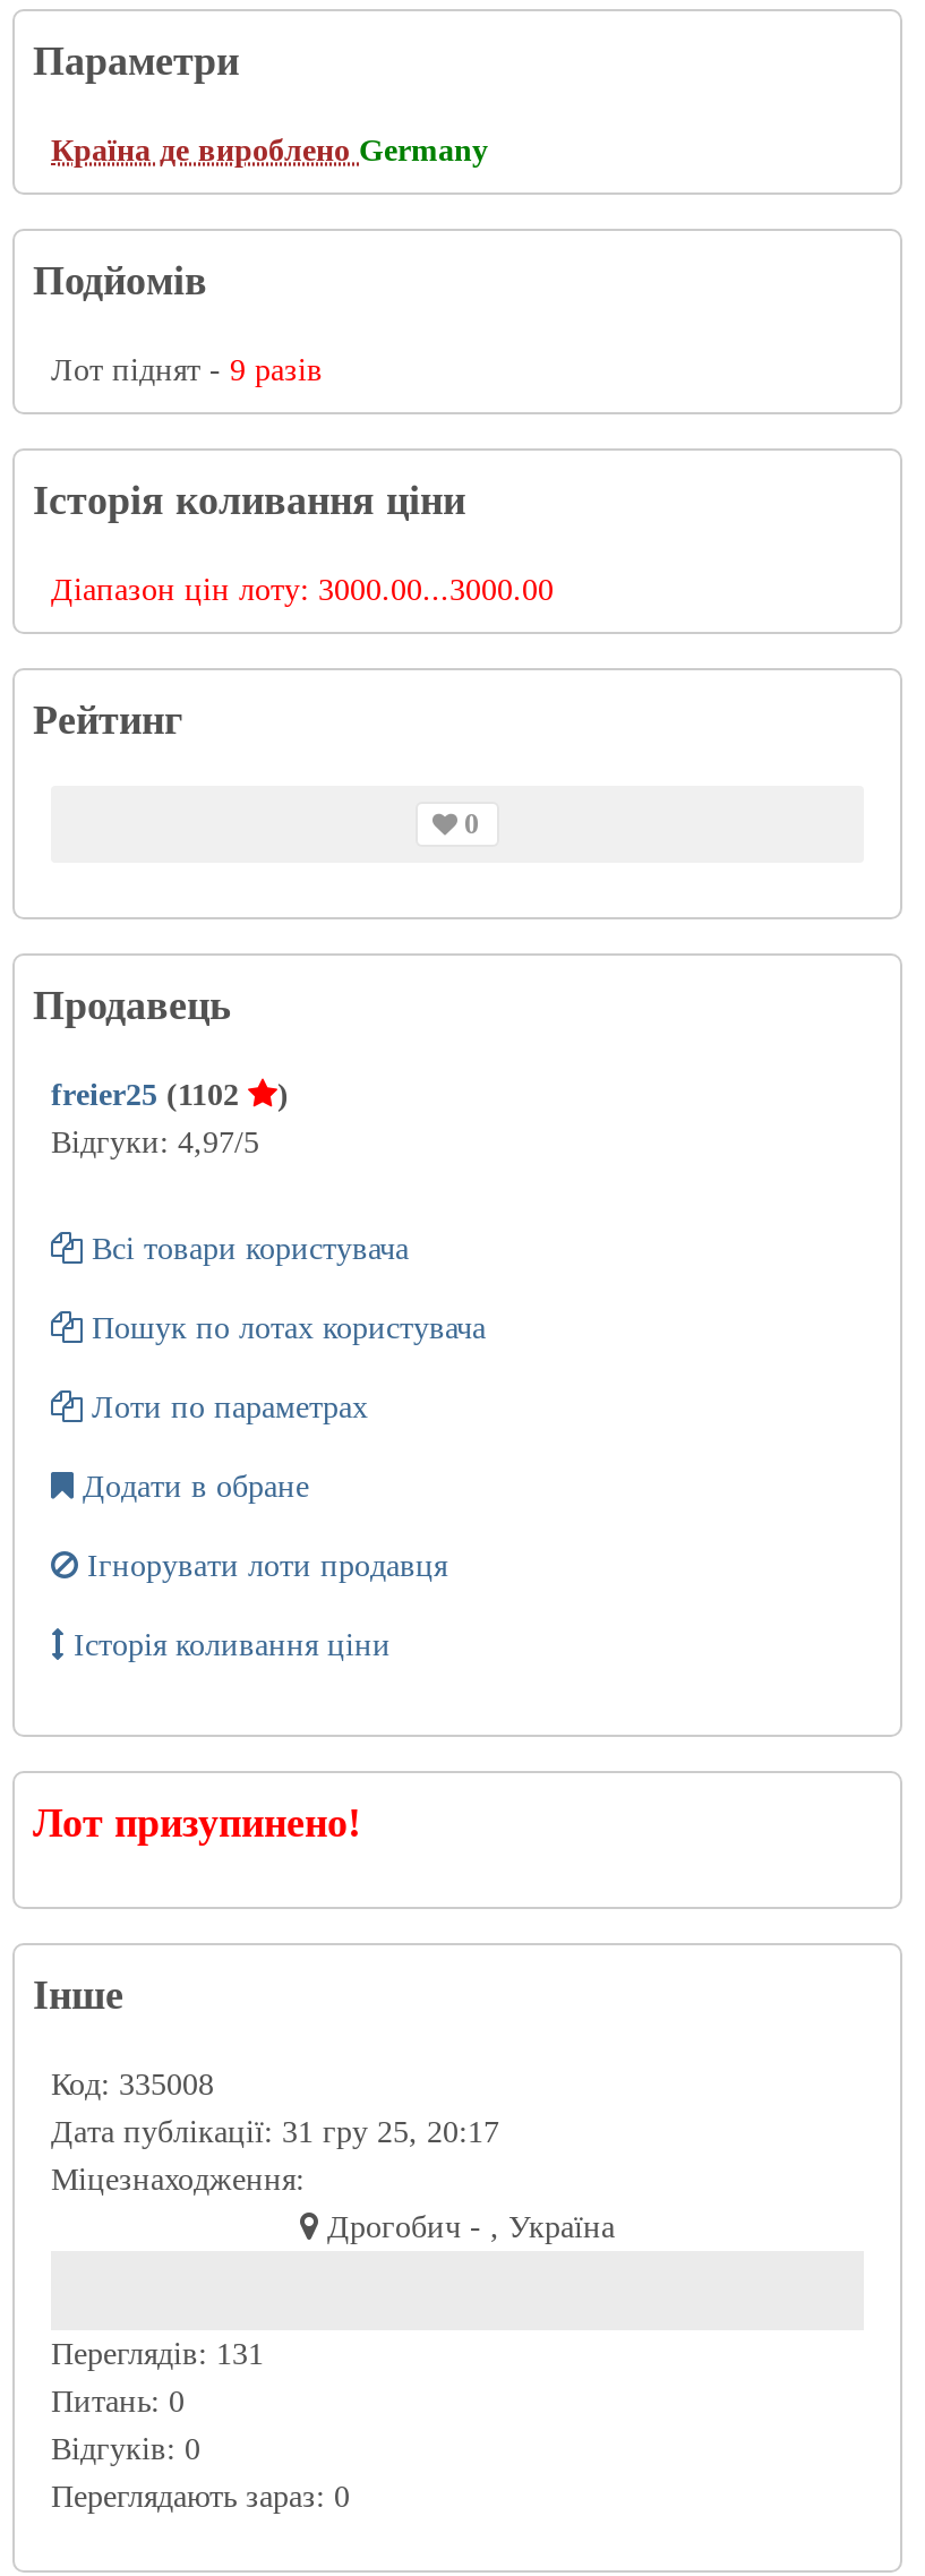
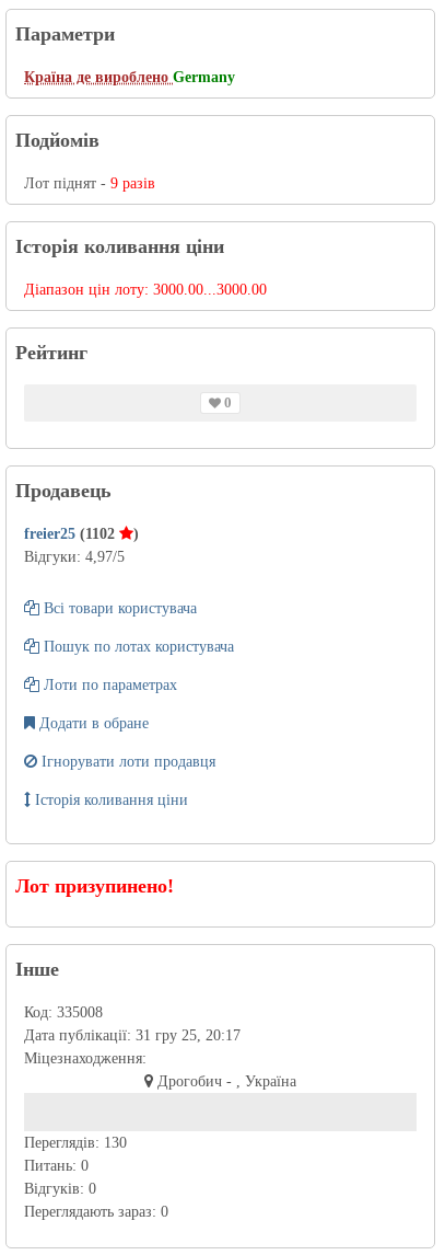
- Переглядів: 131
+ Переглядів: 130
